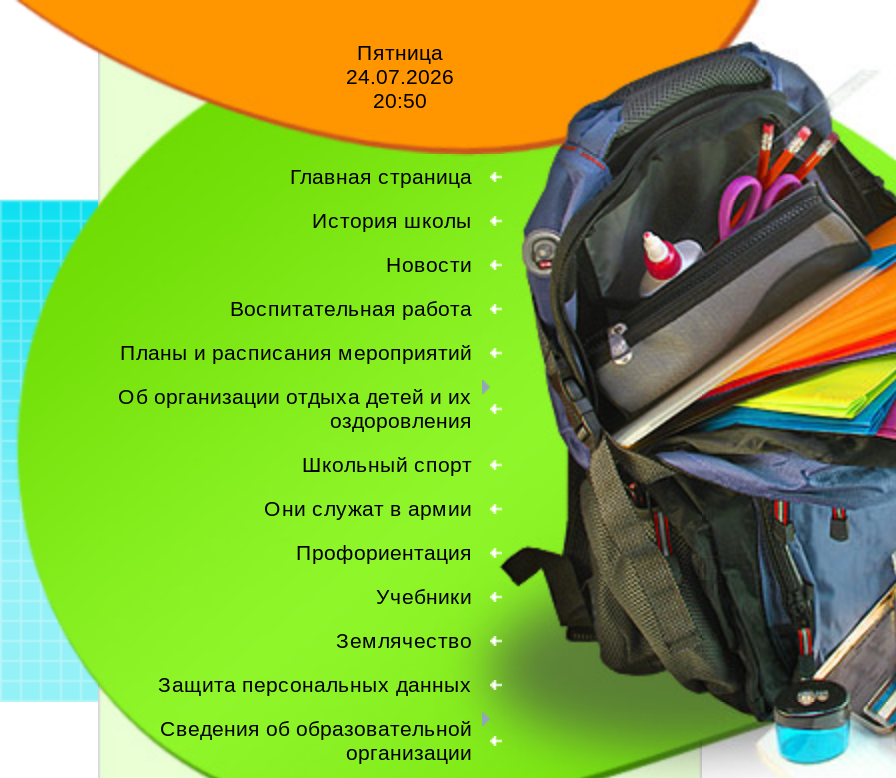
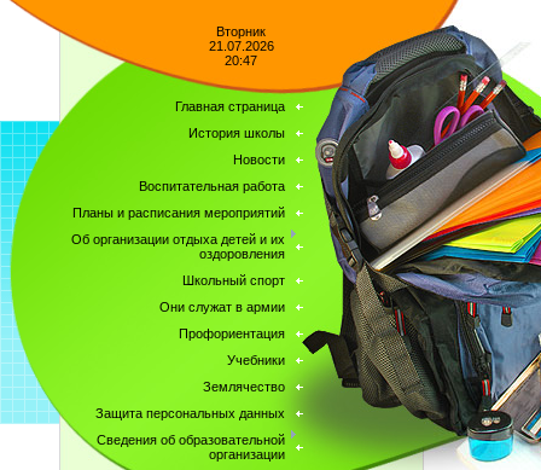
- Пятница
- 24.07.2026
- 20:50
+ Вторник
+ 21.07.2026
+ 20:47
